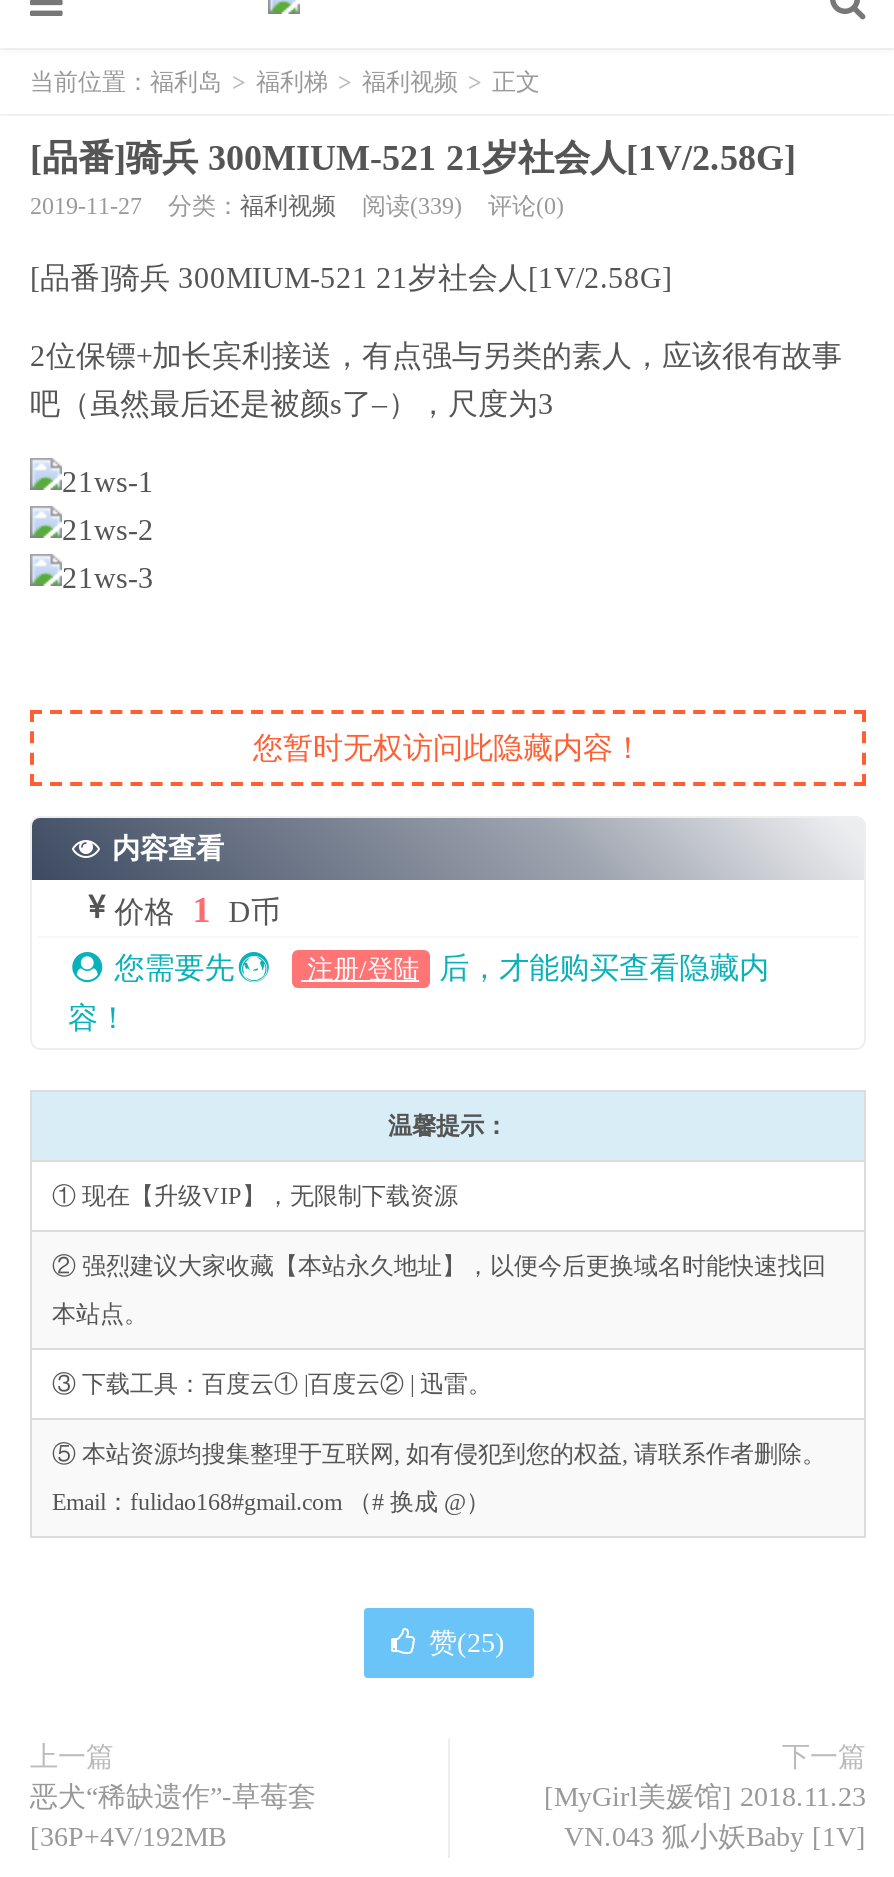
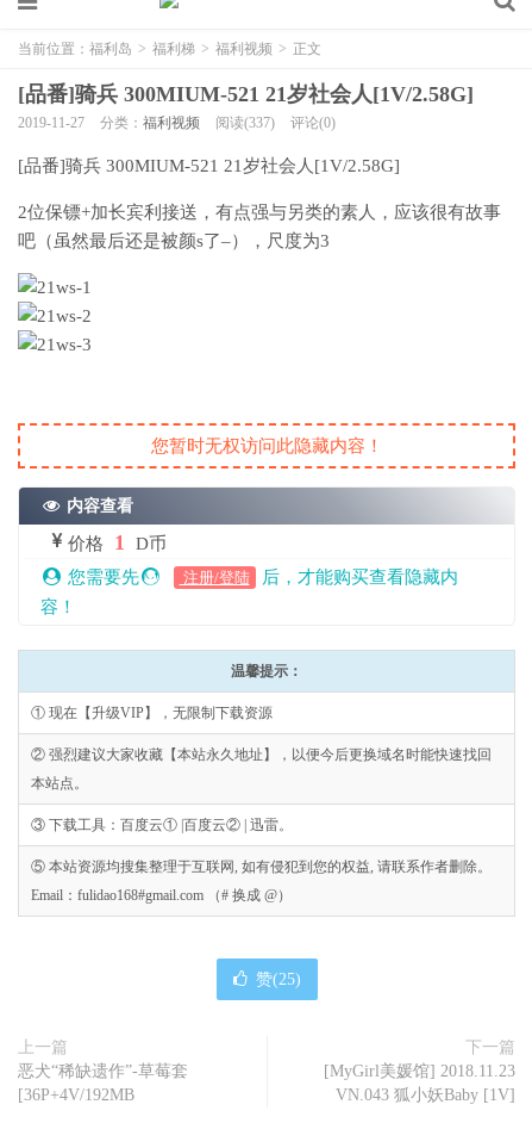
- 2019-11-27 分类：福利视频 阅读(339) 评论(0)
+ 2019-11-27 分类：福利视频 阅读(337) 评论(0)
